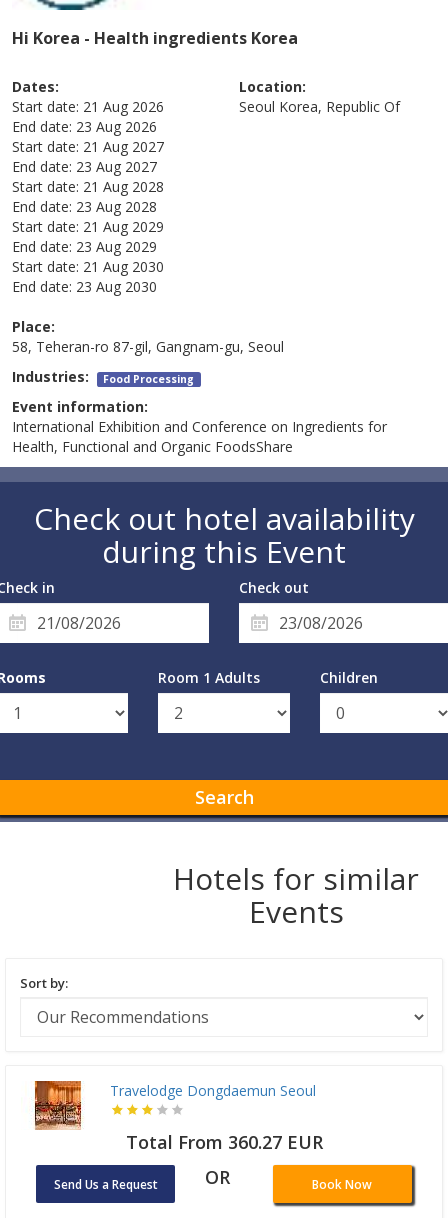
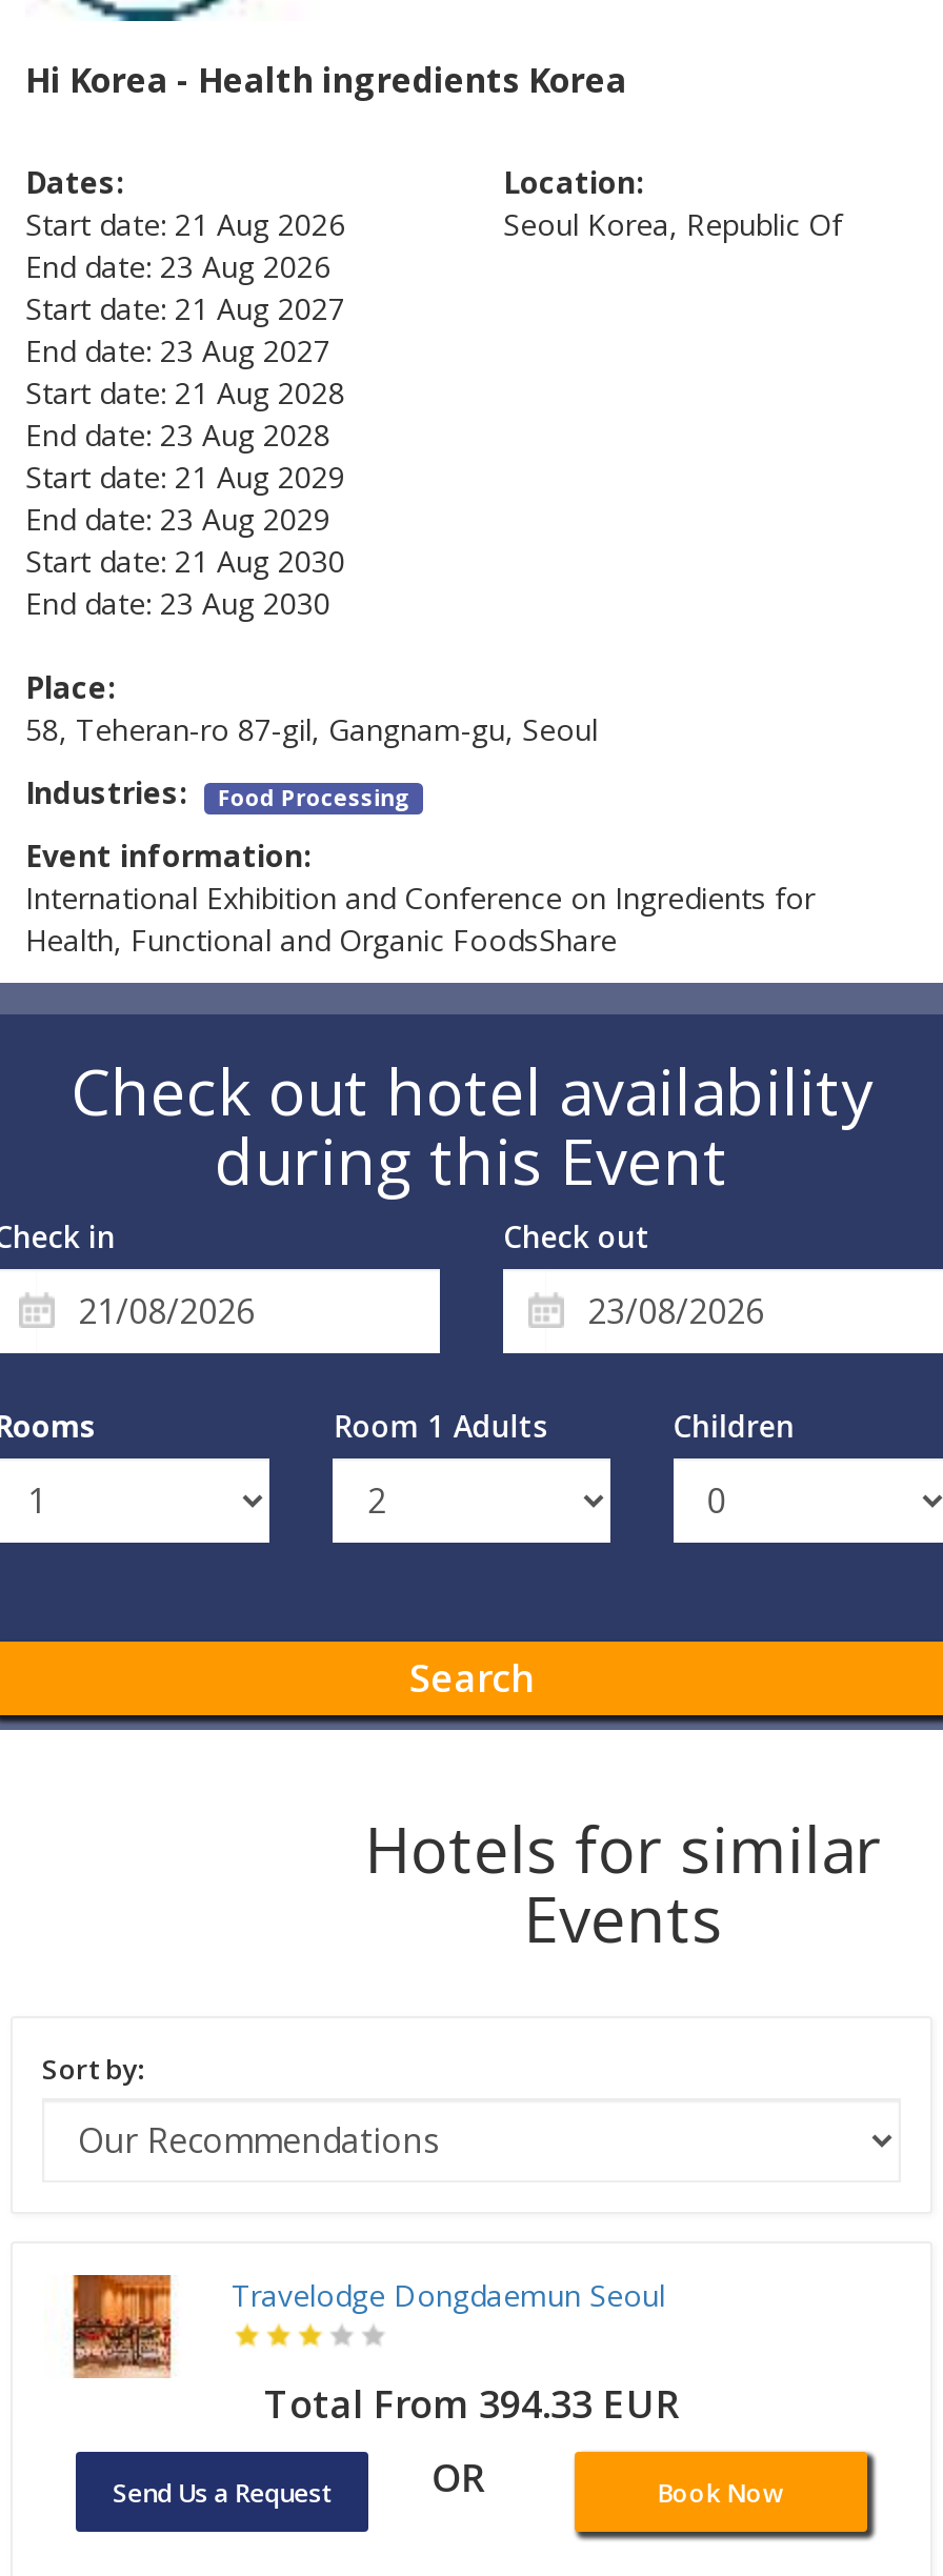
- Total From 360.27 EUR
+ Total From 394.33 EUR
